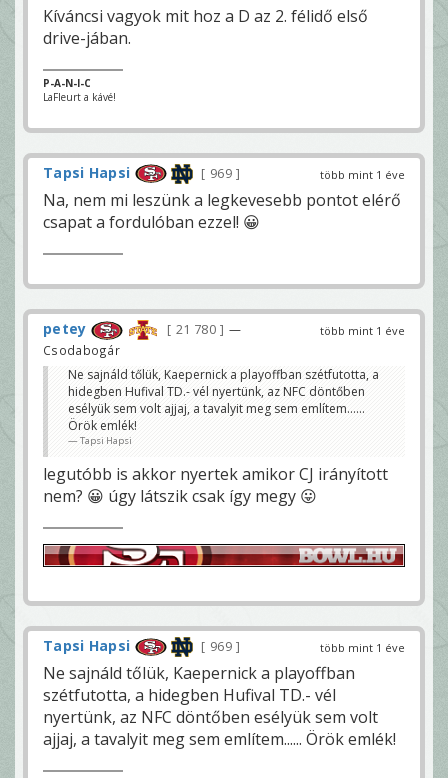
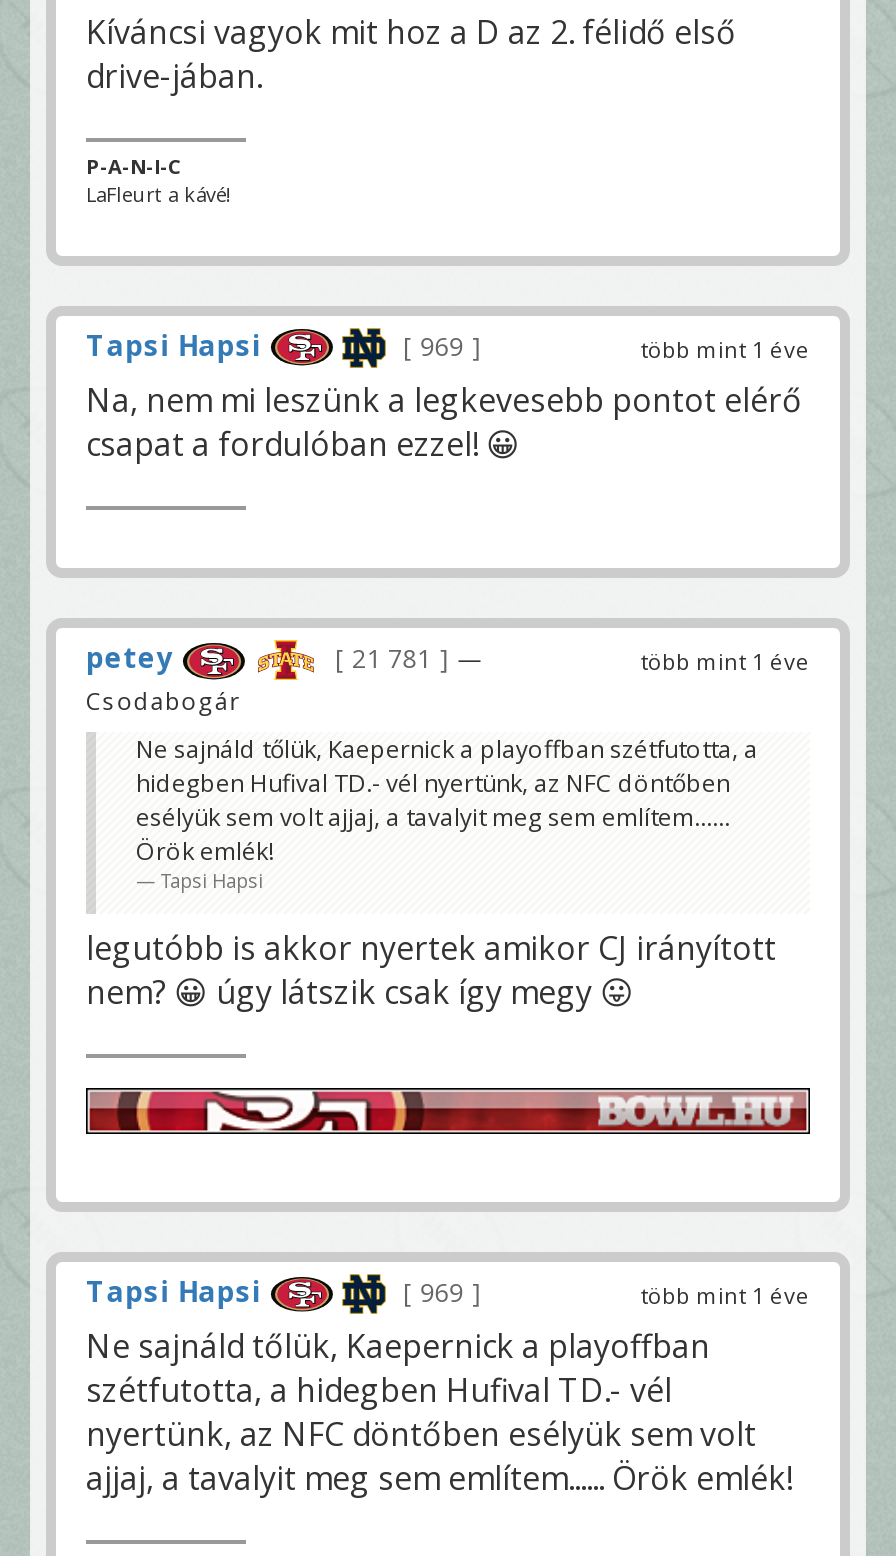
- 21 780
+ 21 781
